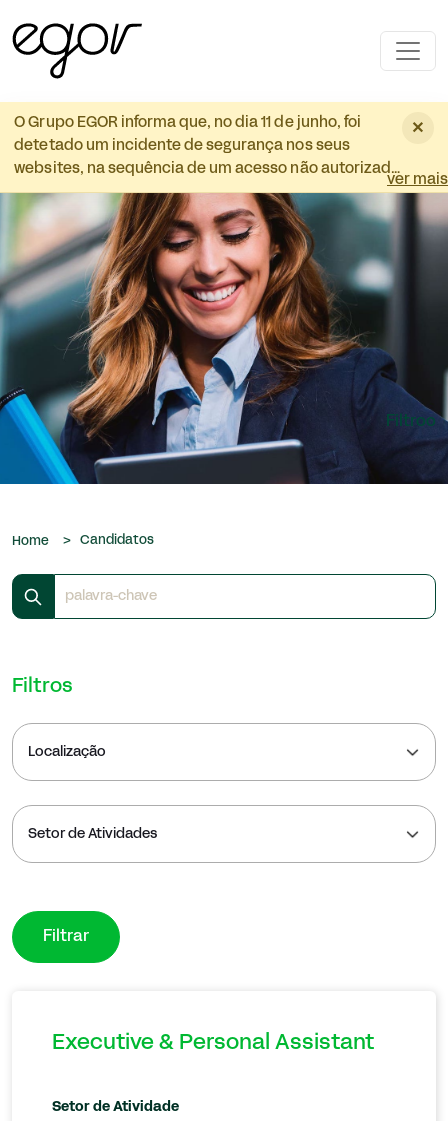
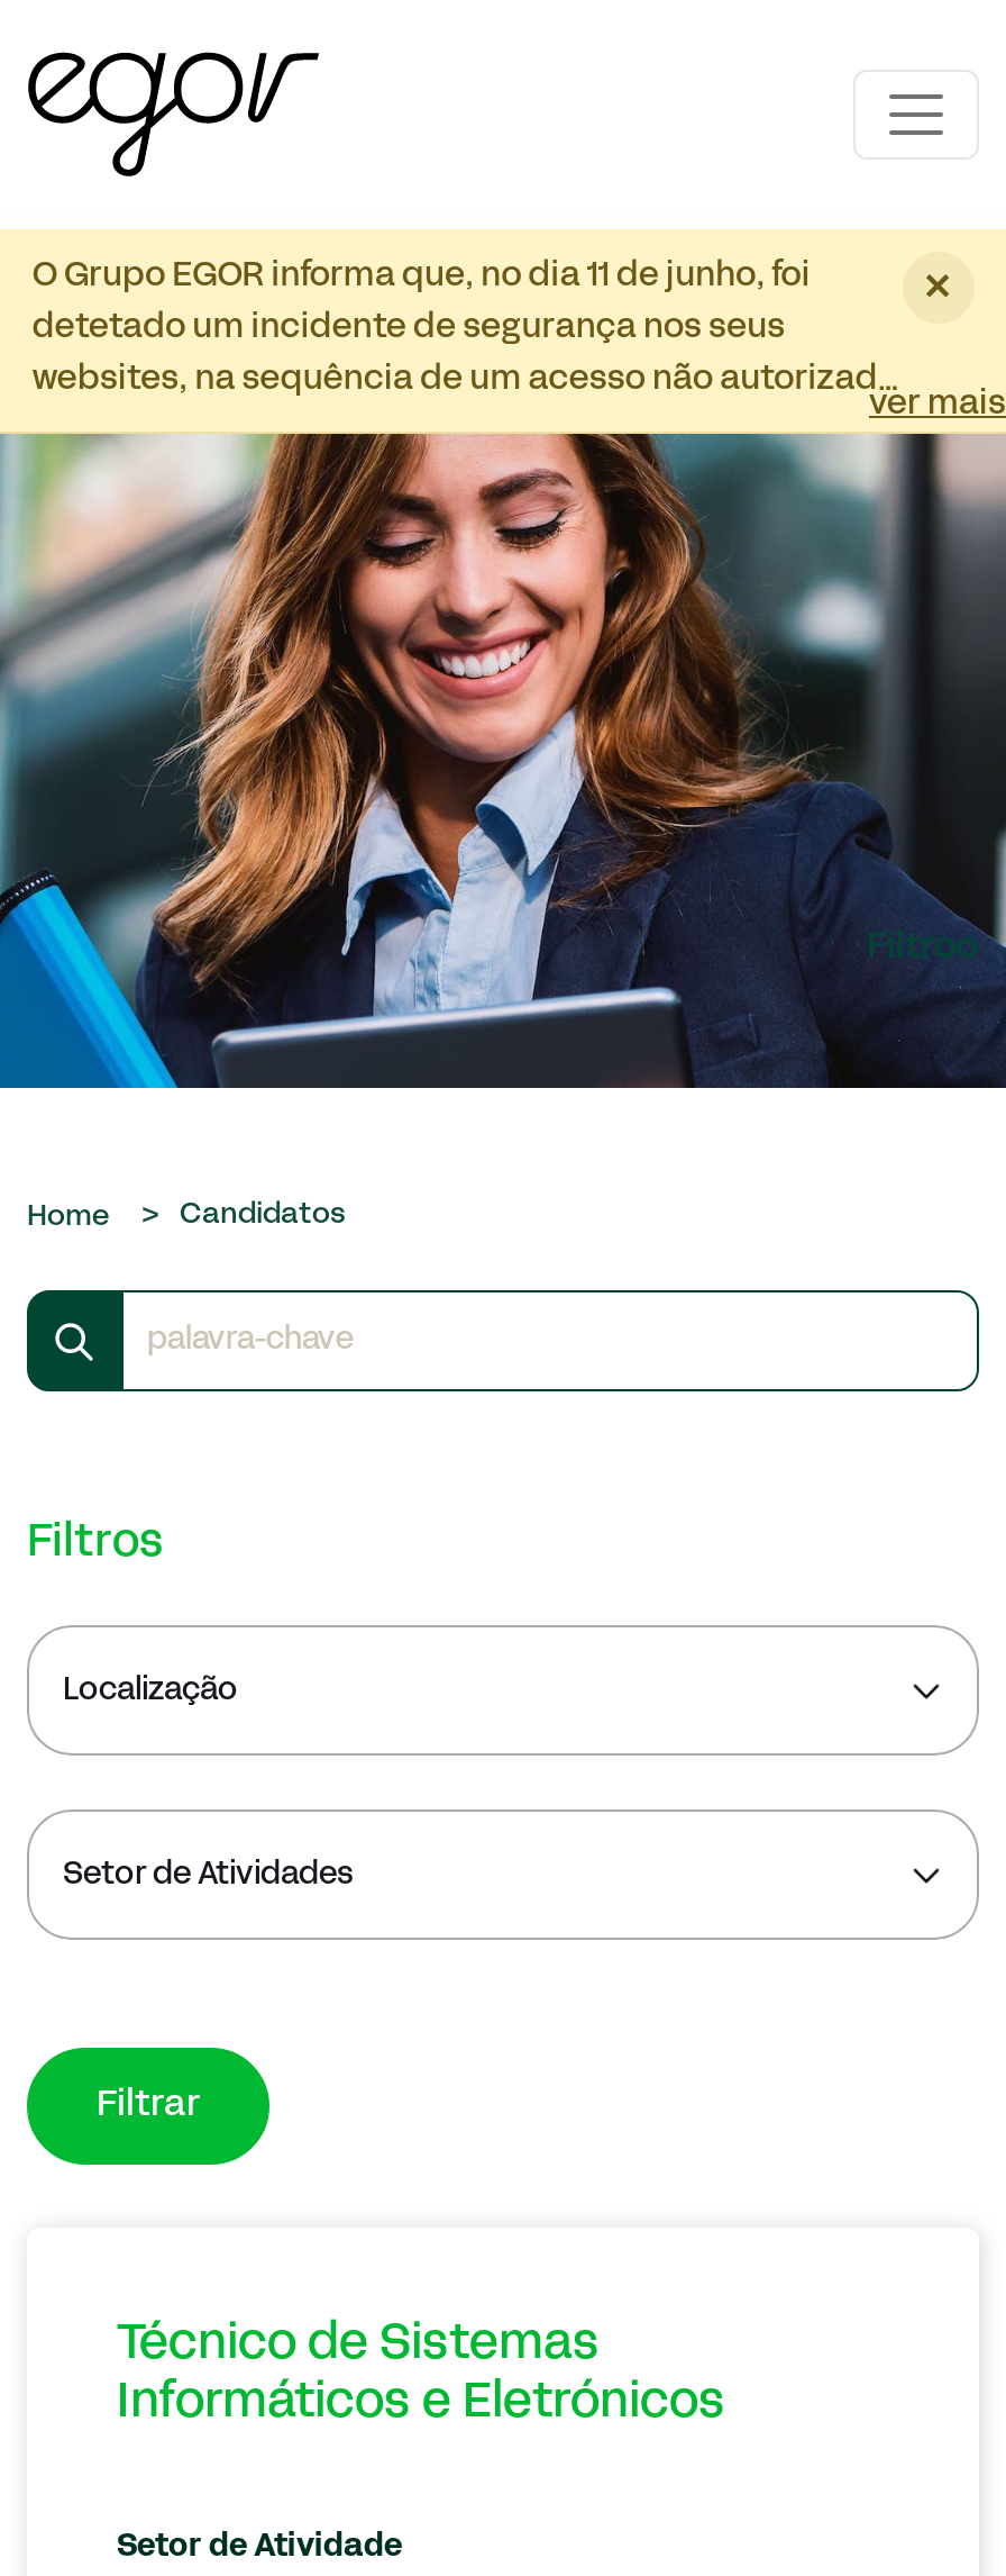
- Executive & Personal Assistant
+ Técnico de Sistemas
+ Informáticos e Eletrónicos
